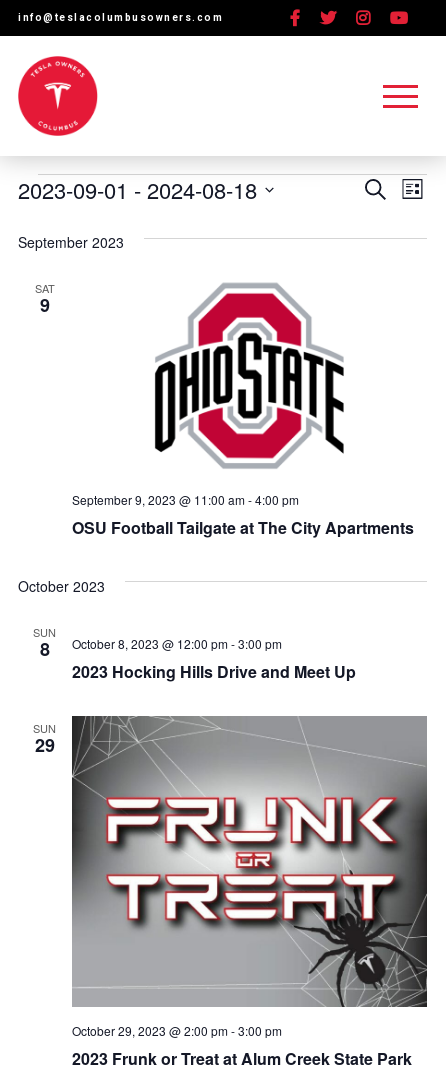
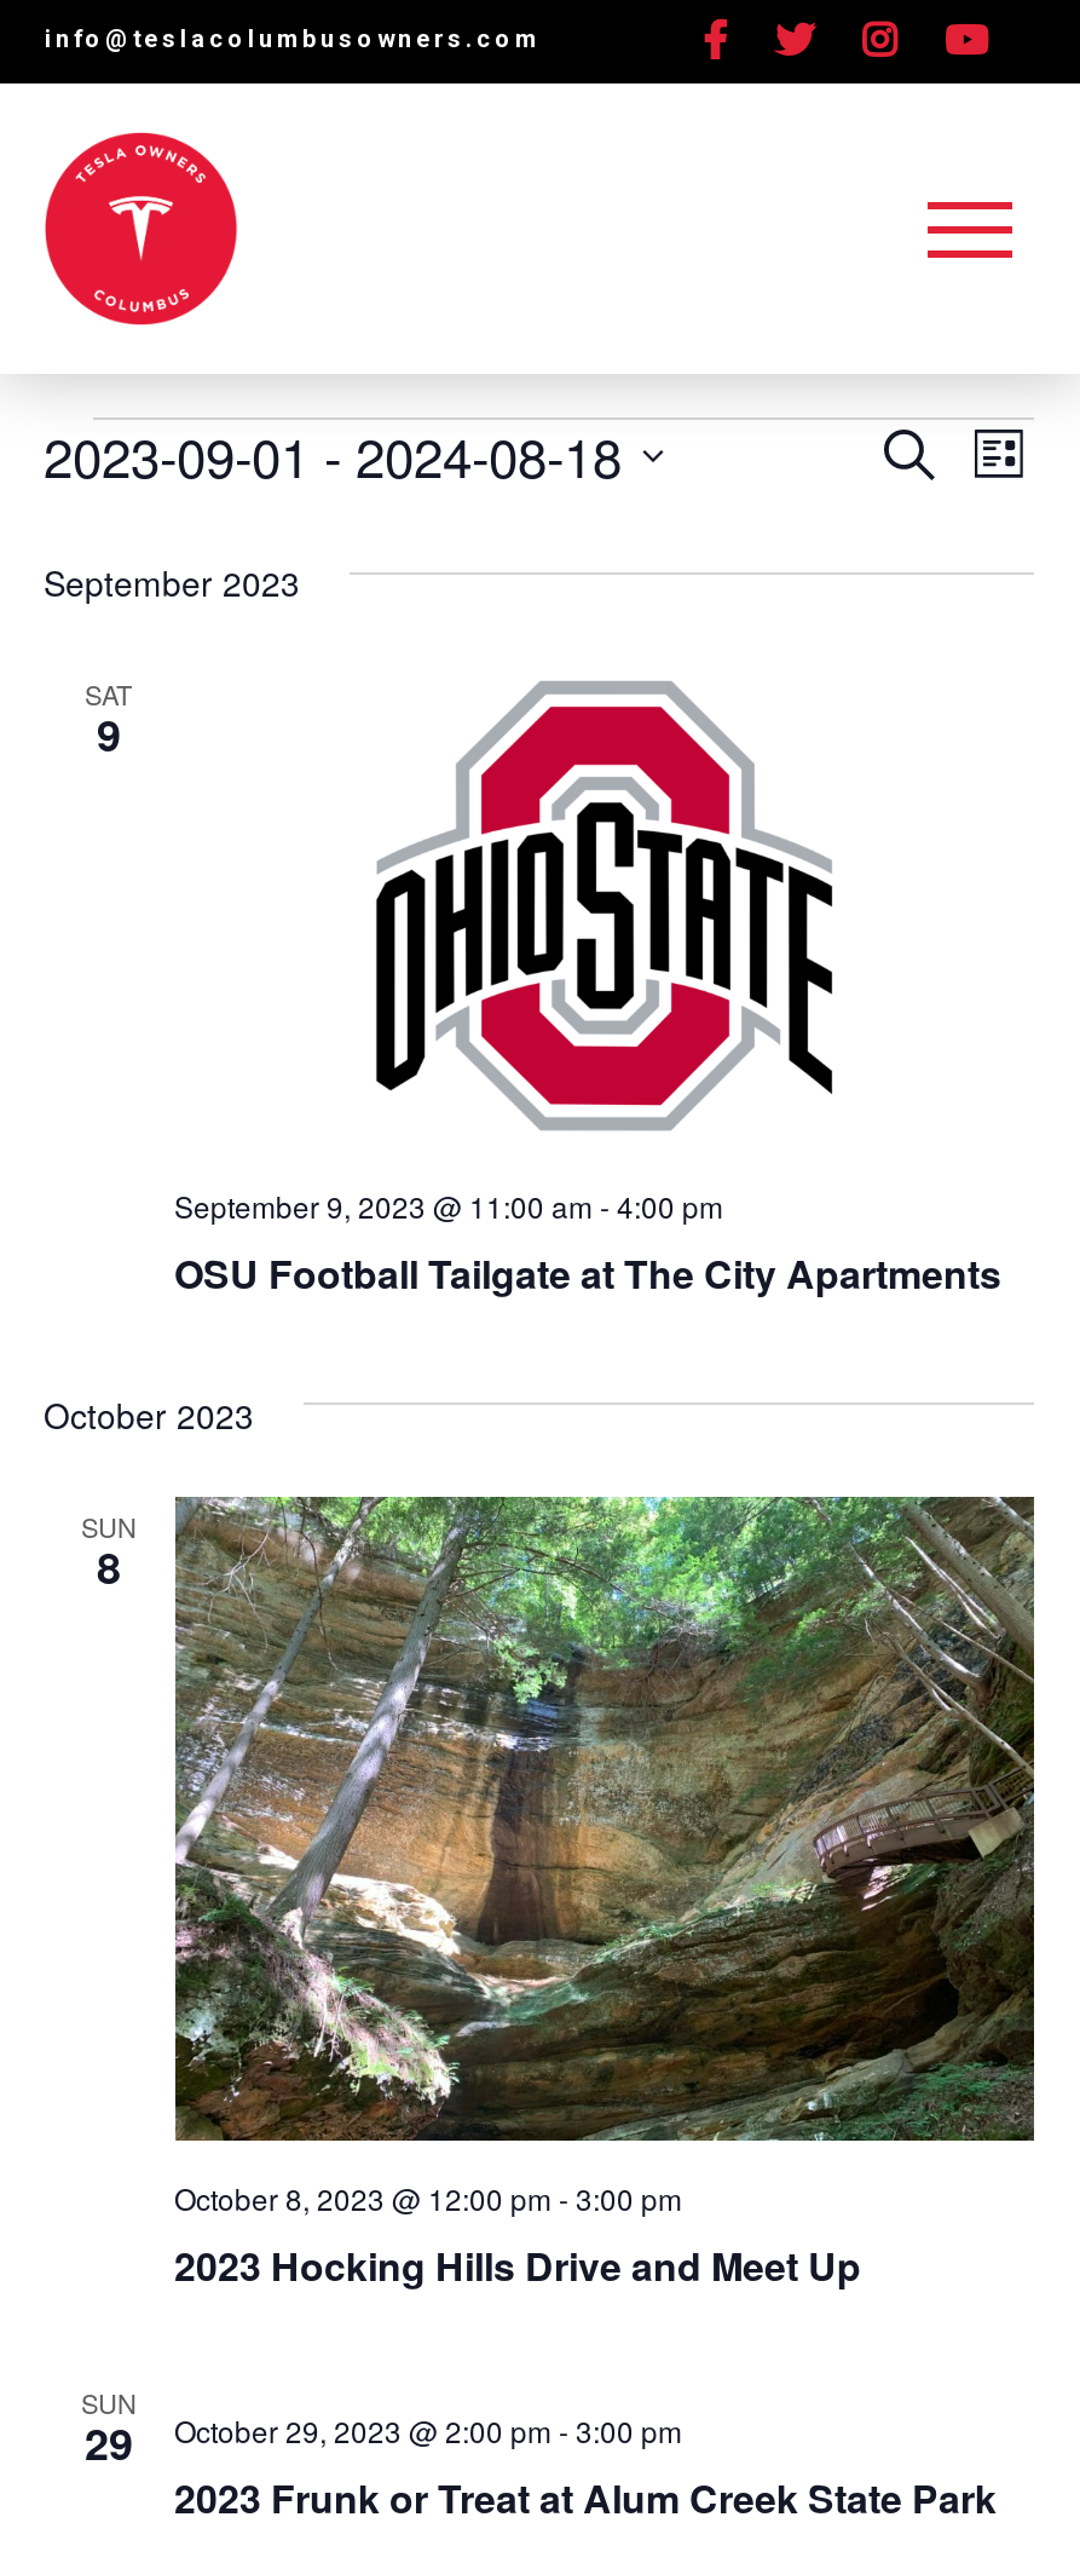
moved down: 2023 Hocking Hills Drive and Meet Up | October 8, 2023 @ 12:00 pm - 3:00 pm | SUN | 29

- [image]
+ [image]
